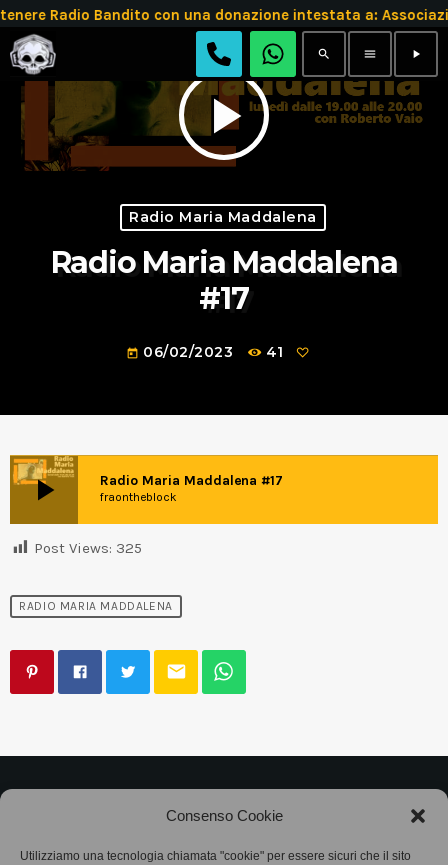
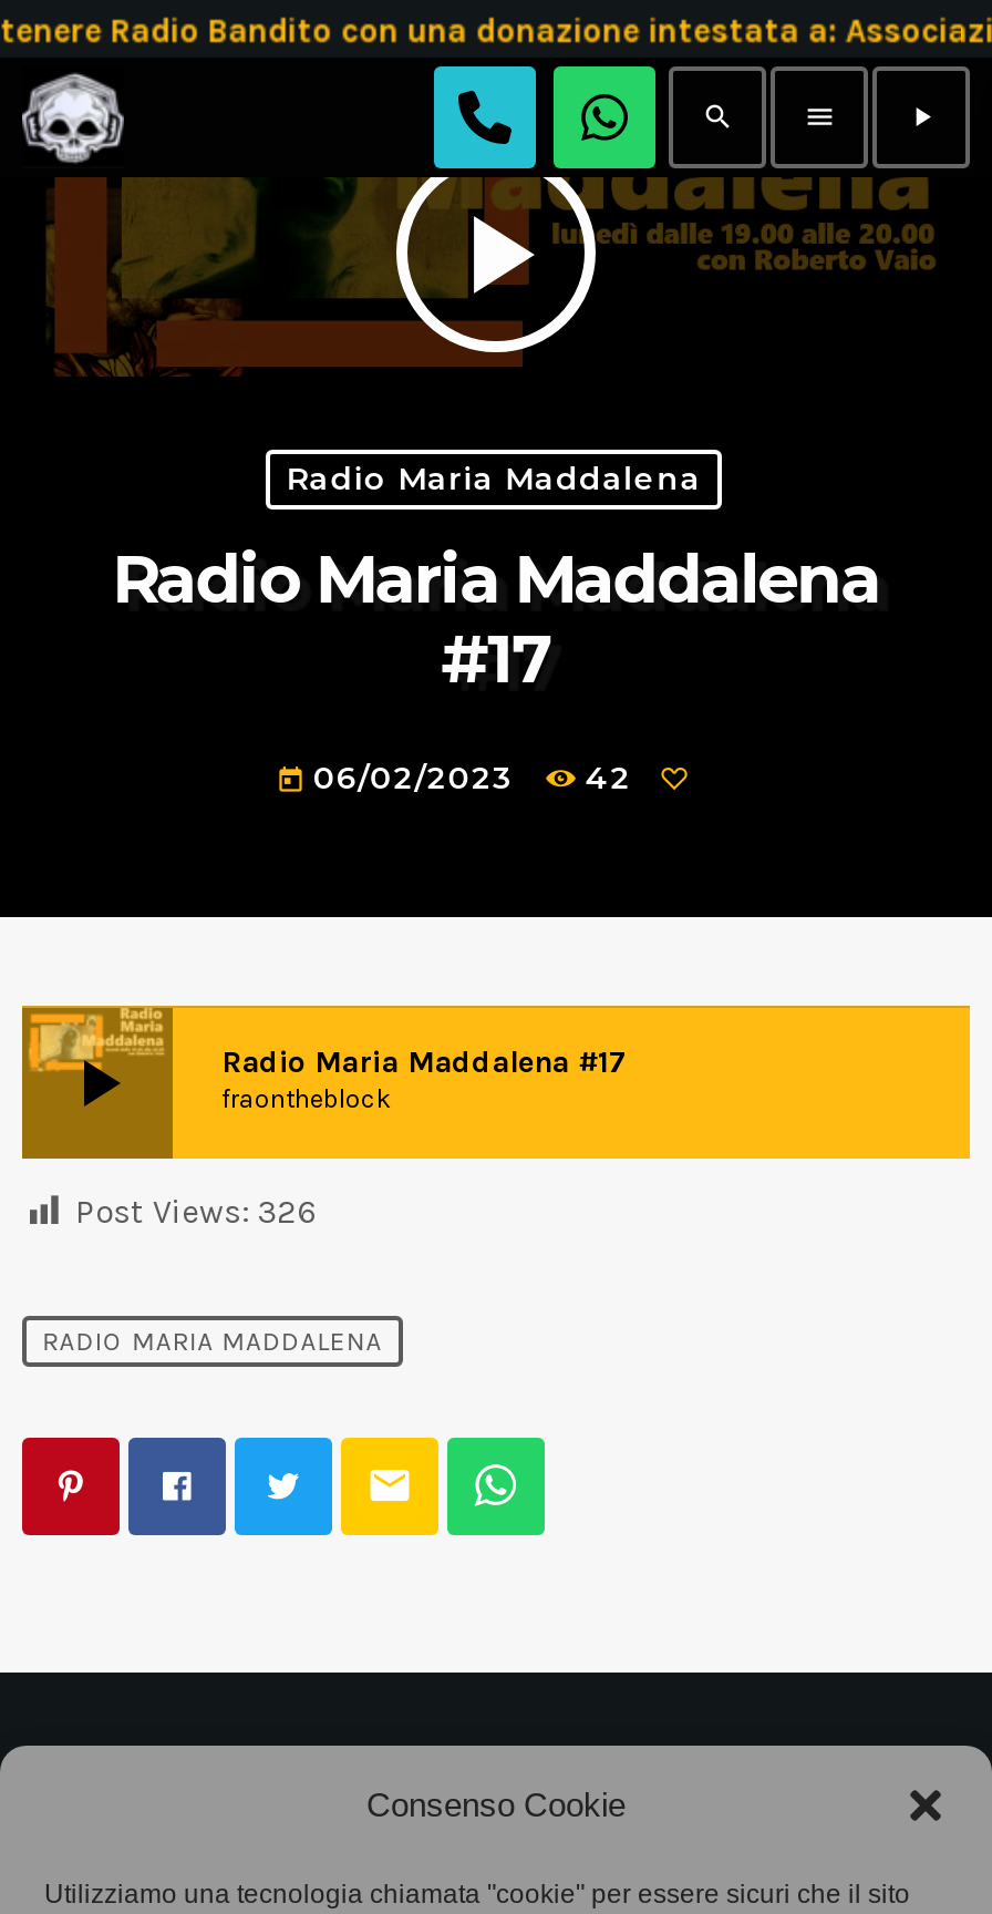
- 41
+ 42

- Post Views: 325
+ Post Views: 326
